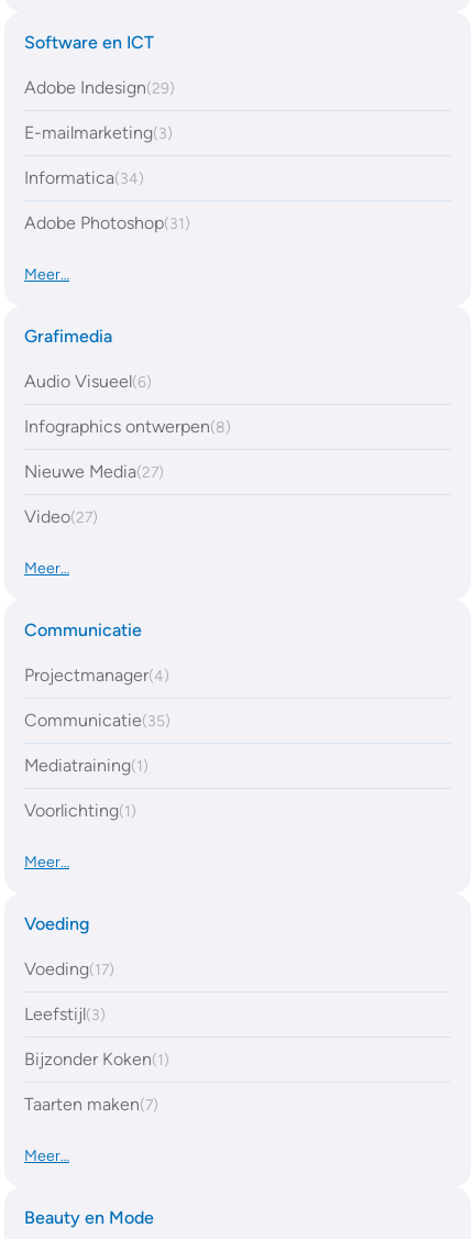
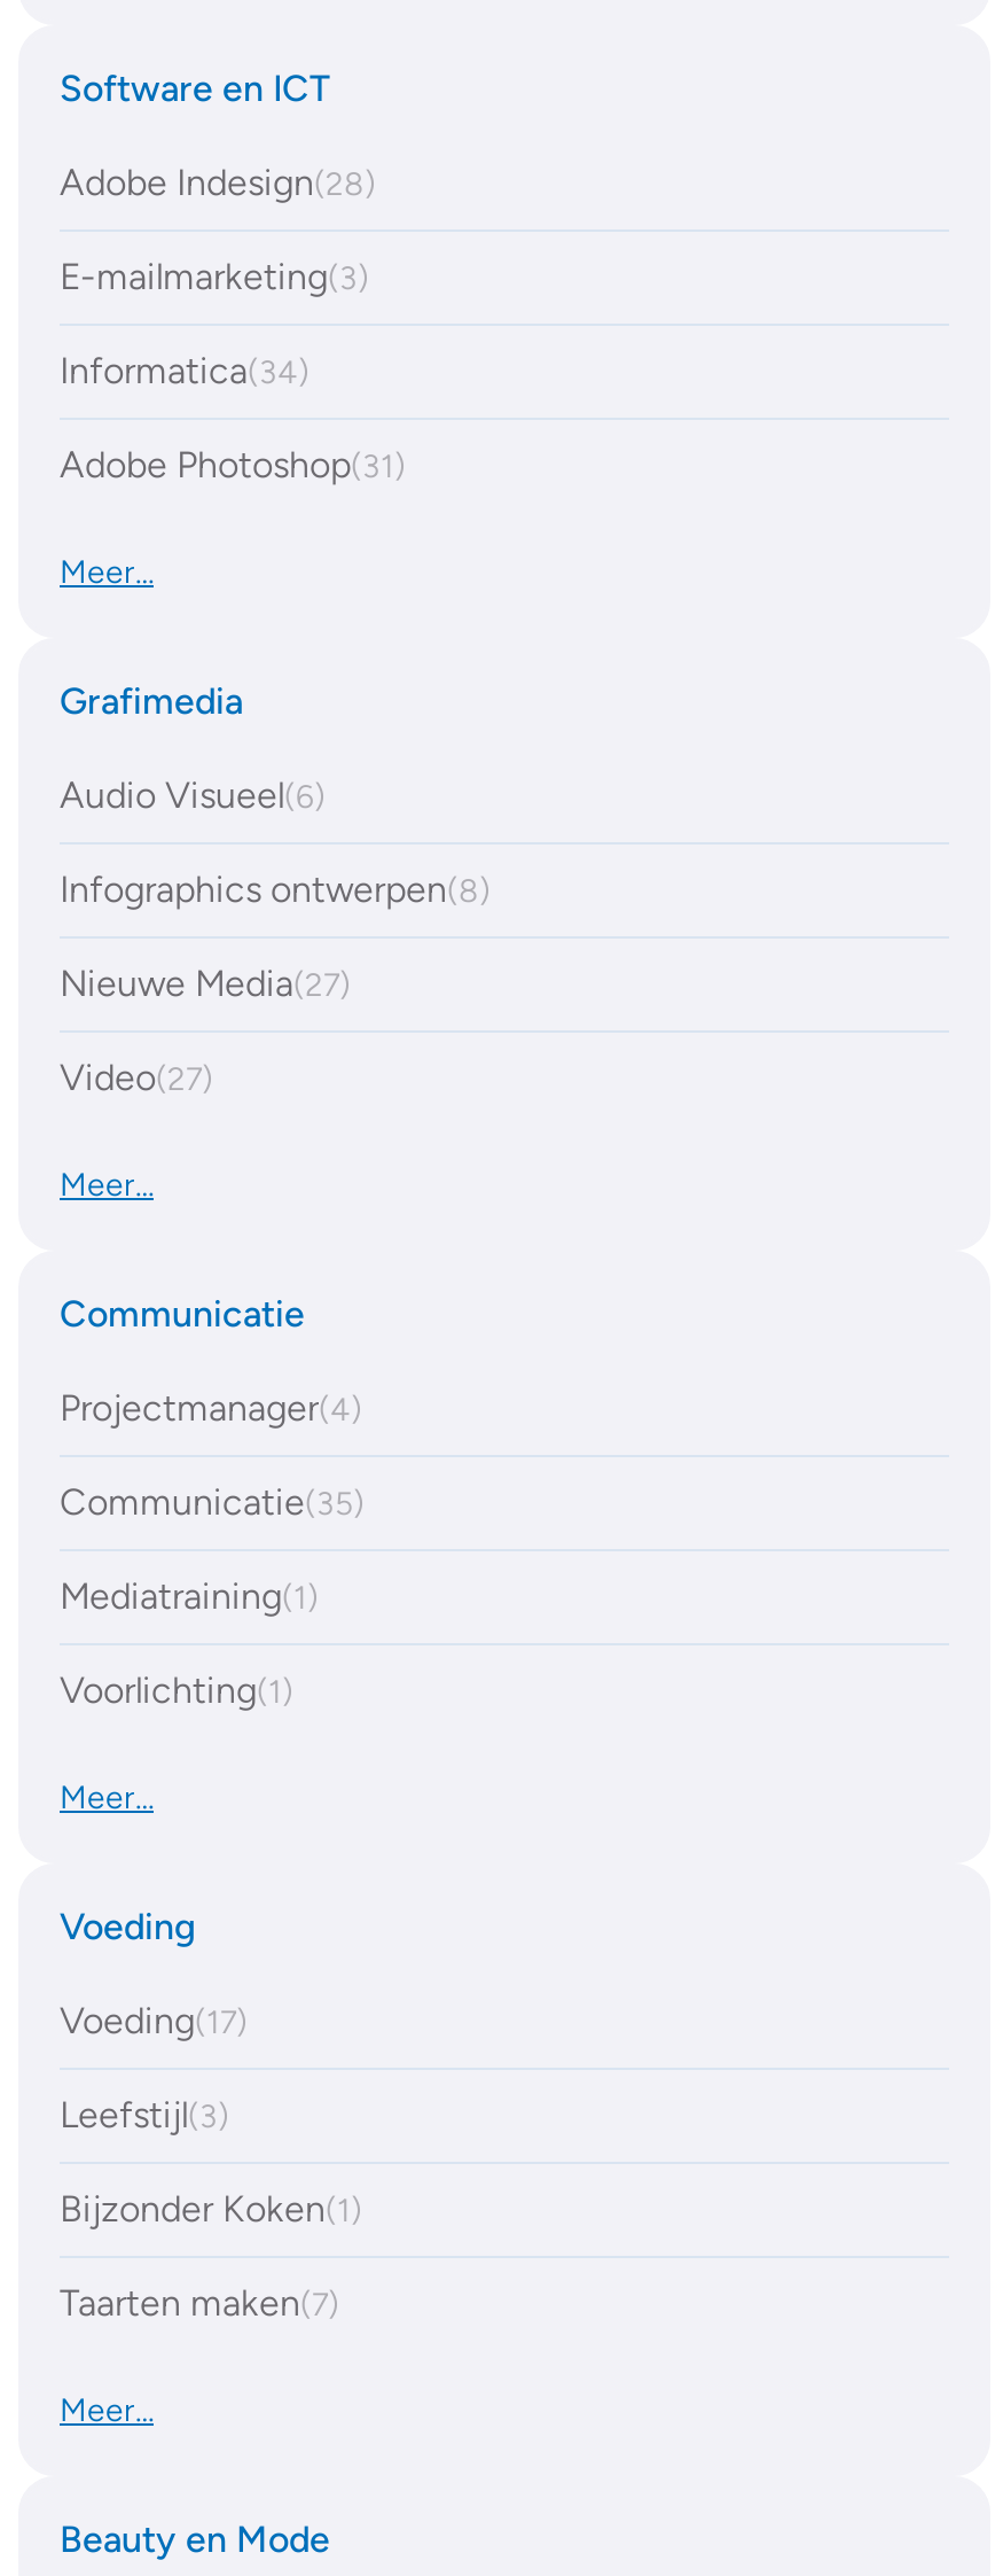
- Adobe Indesign(29)
+ Adobe Indesign(28)
